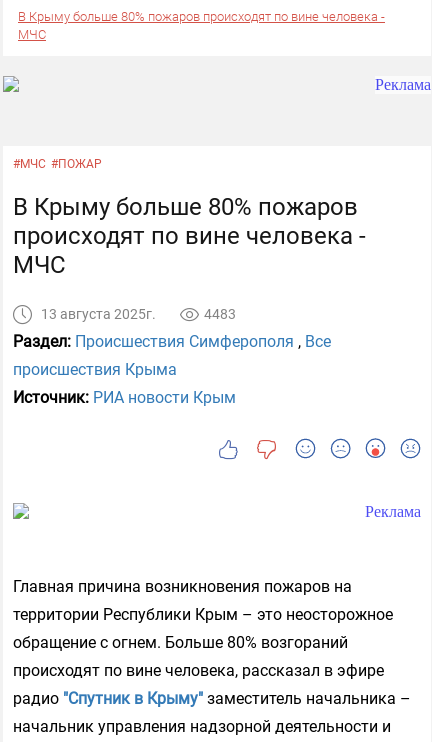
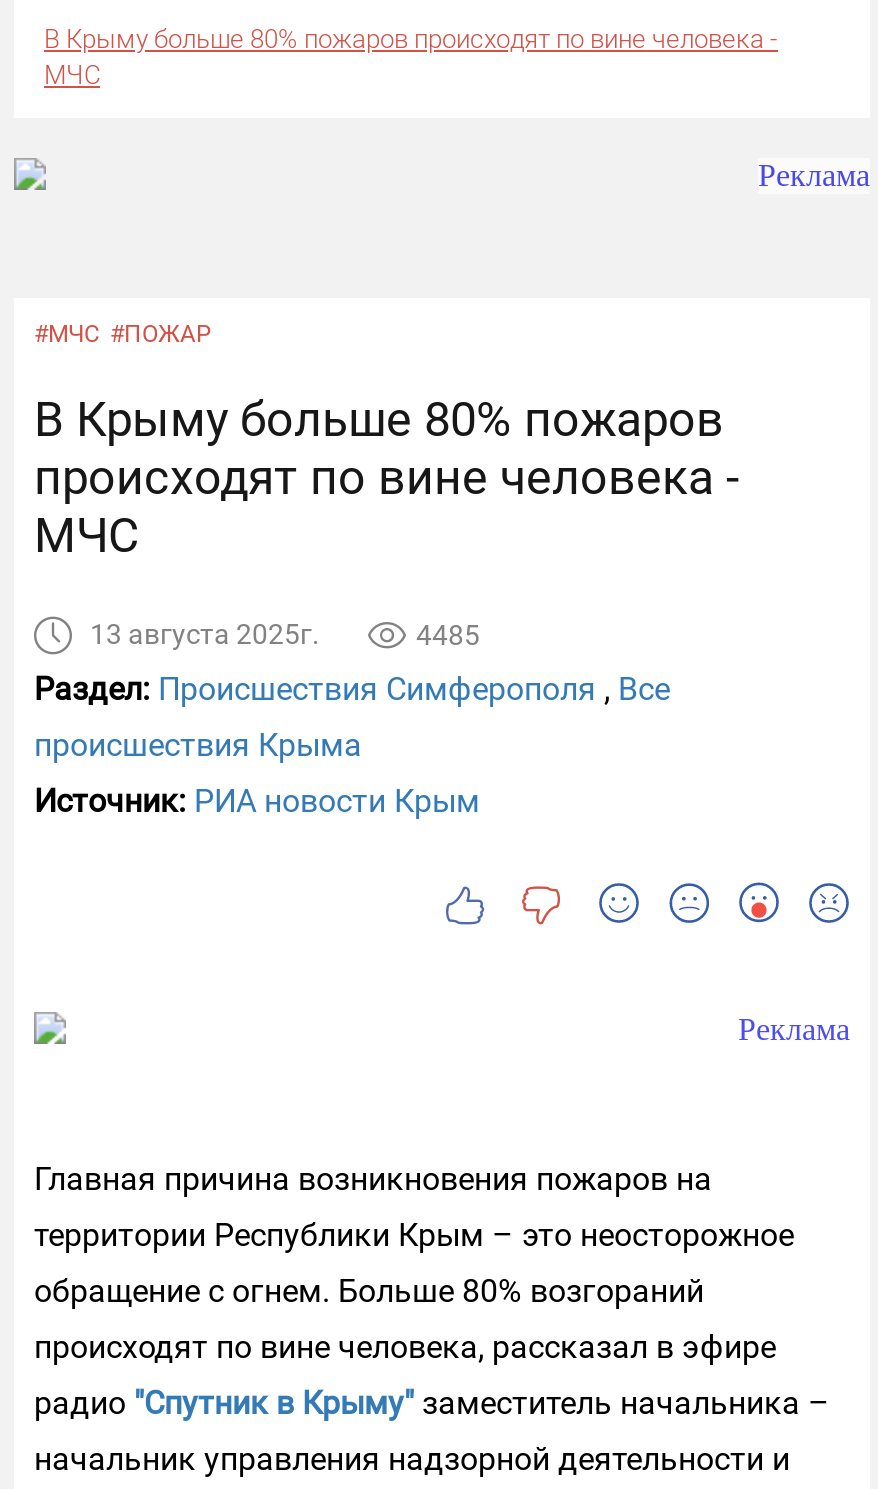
- 4483
+ 4485
